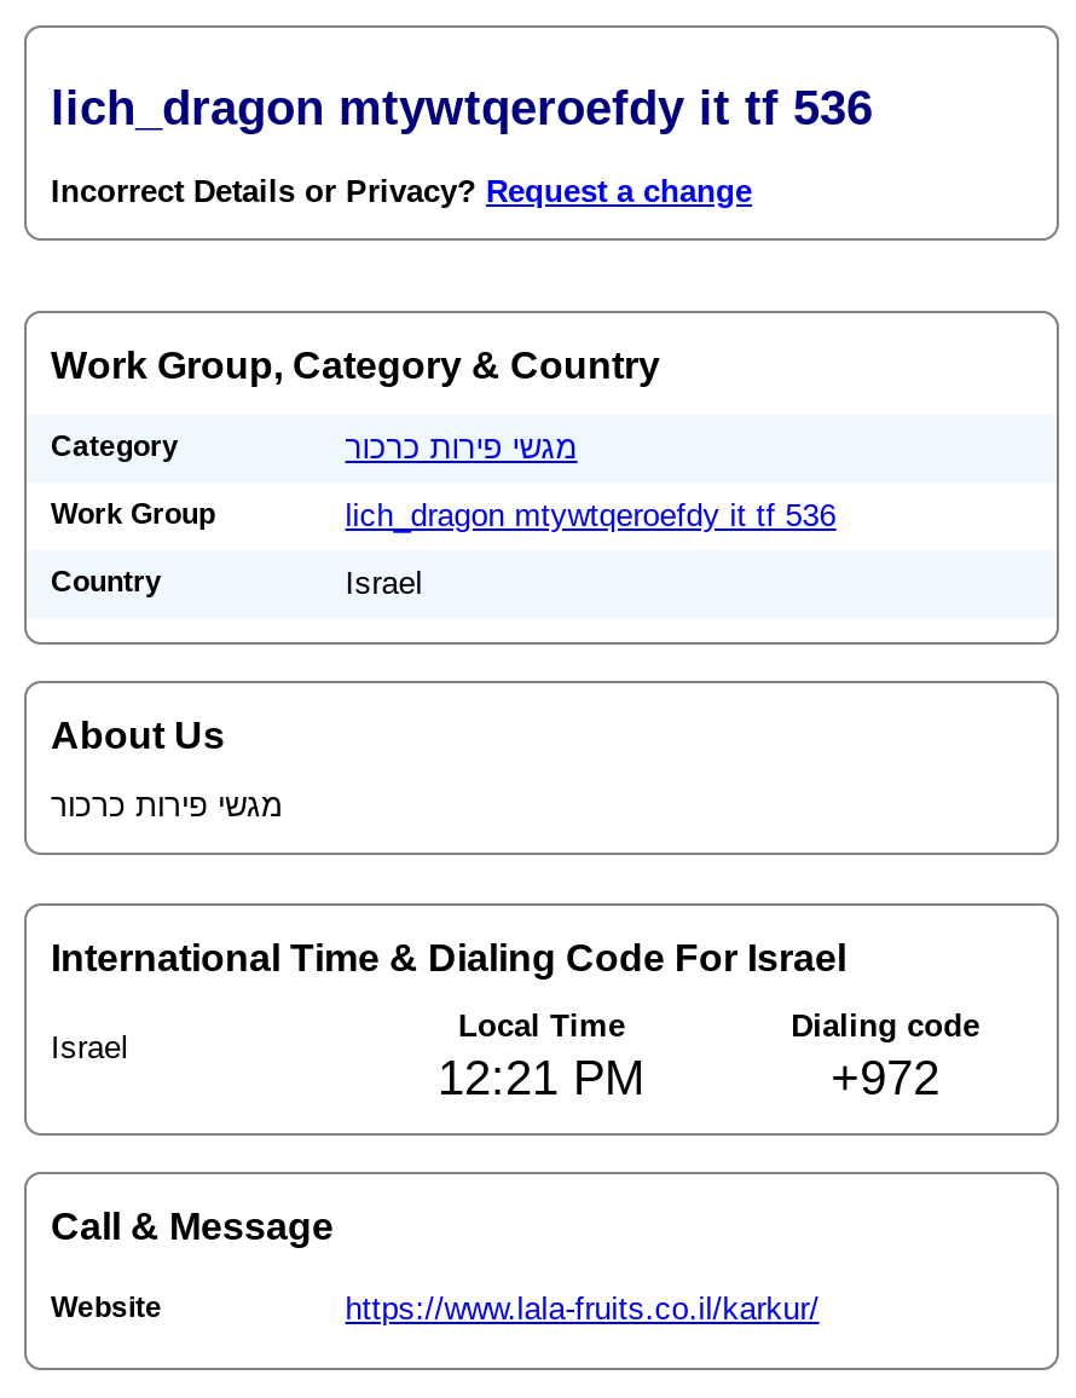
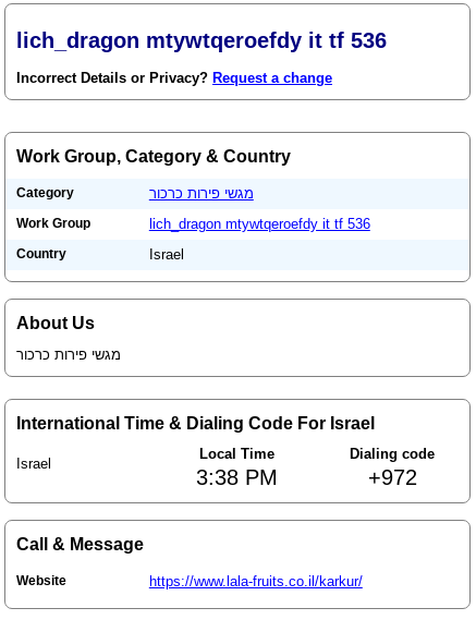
- 12:21 PM
+ 3:38 PM
